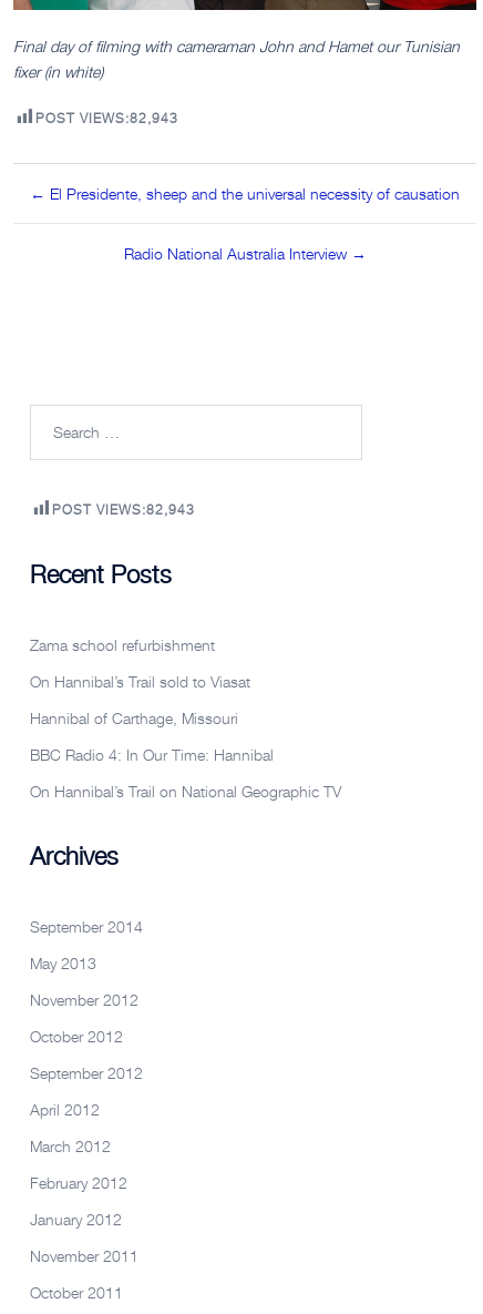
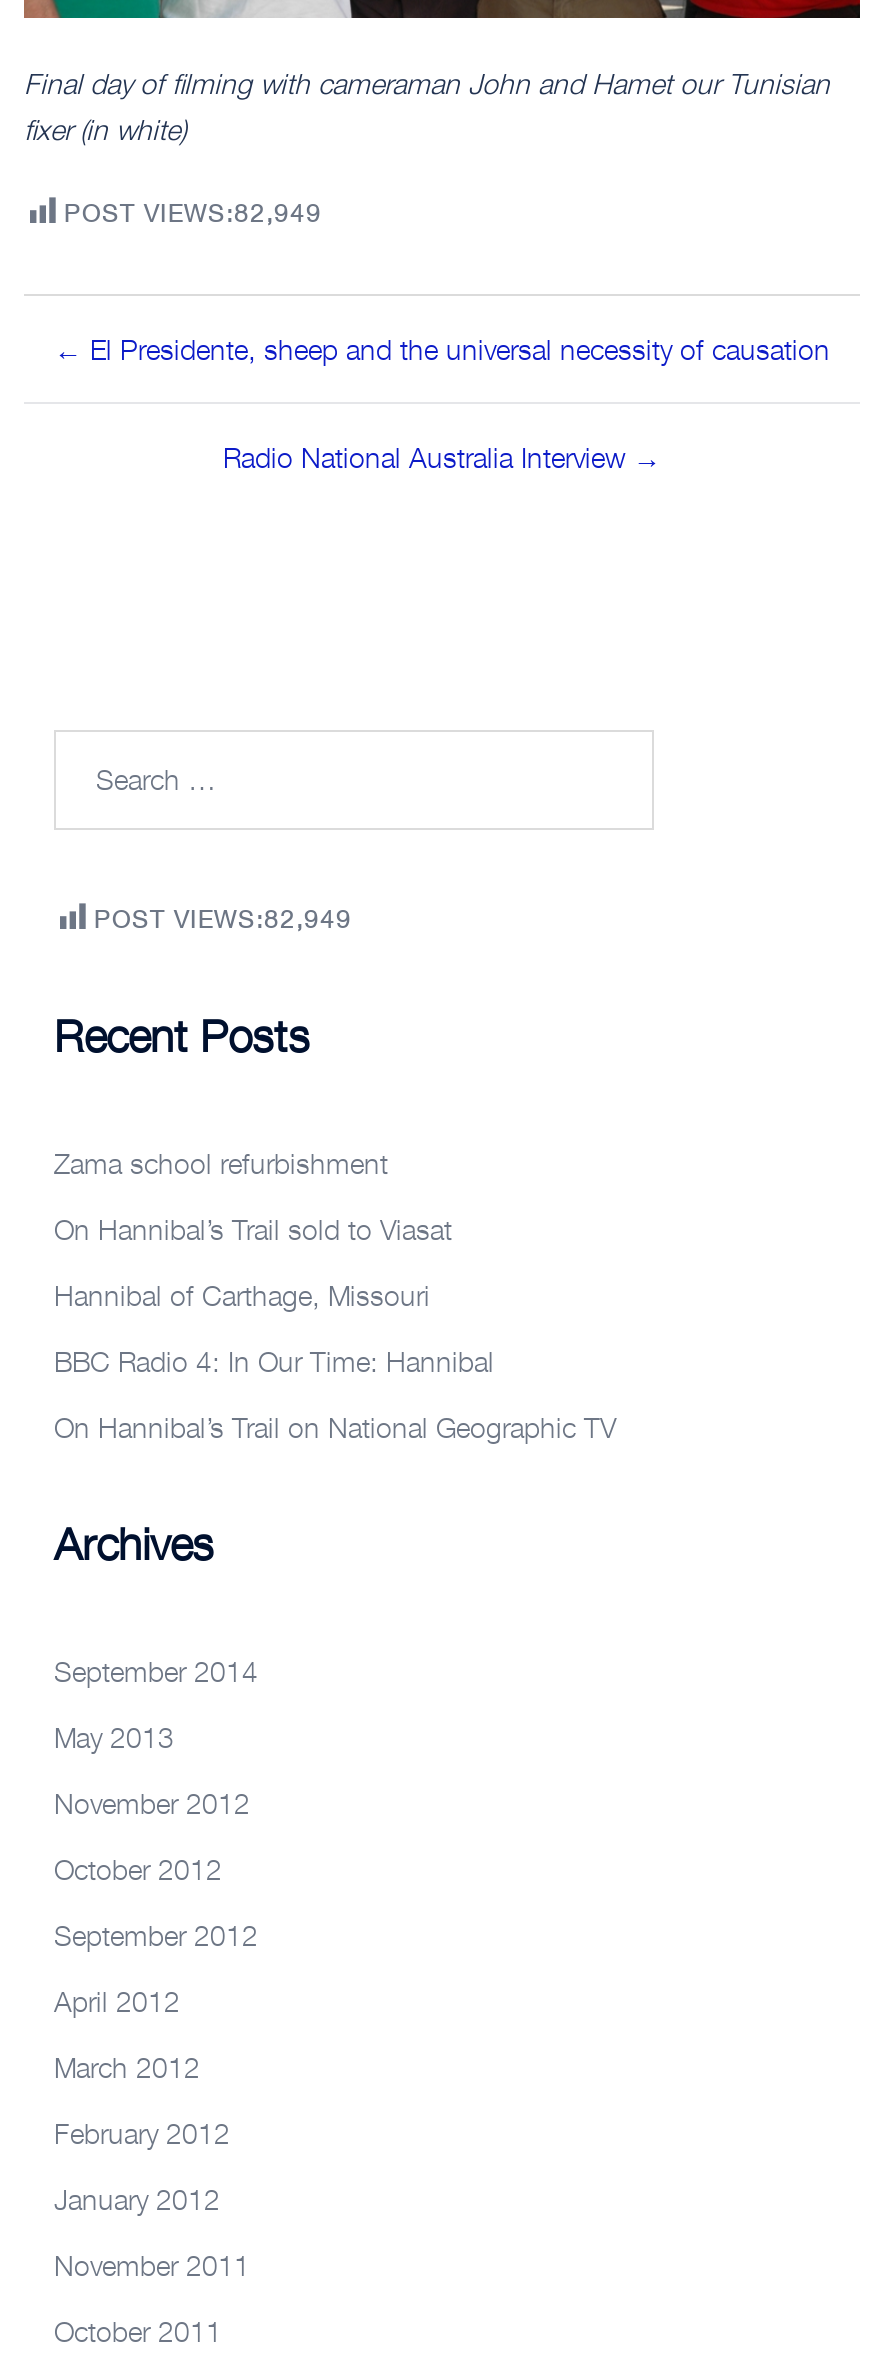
- POST VIEWS:82,943
+ POST VIEWS:82,949

- POST VIEWS:82,943
+ POST VIEWS:82,949
